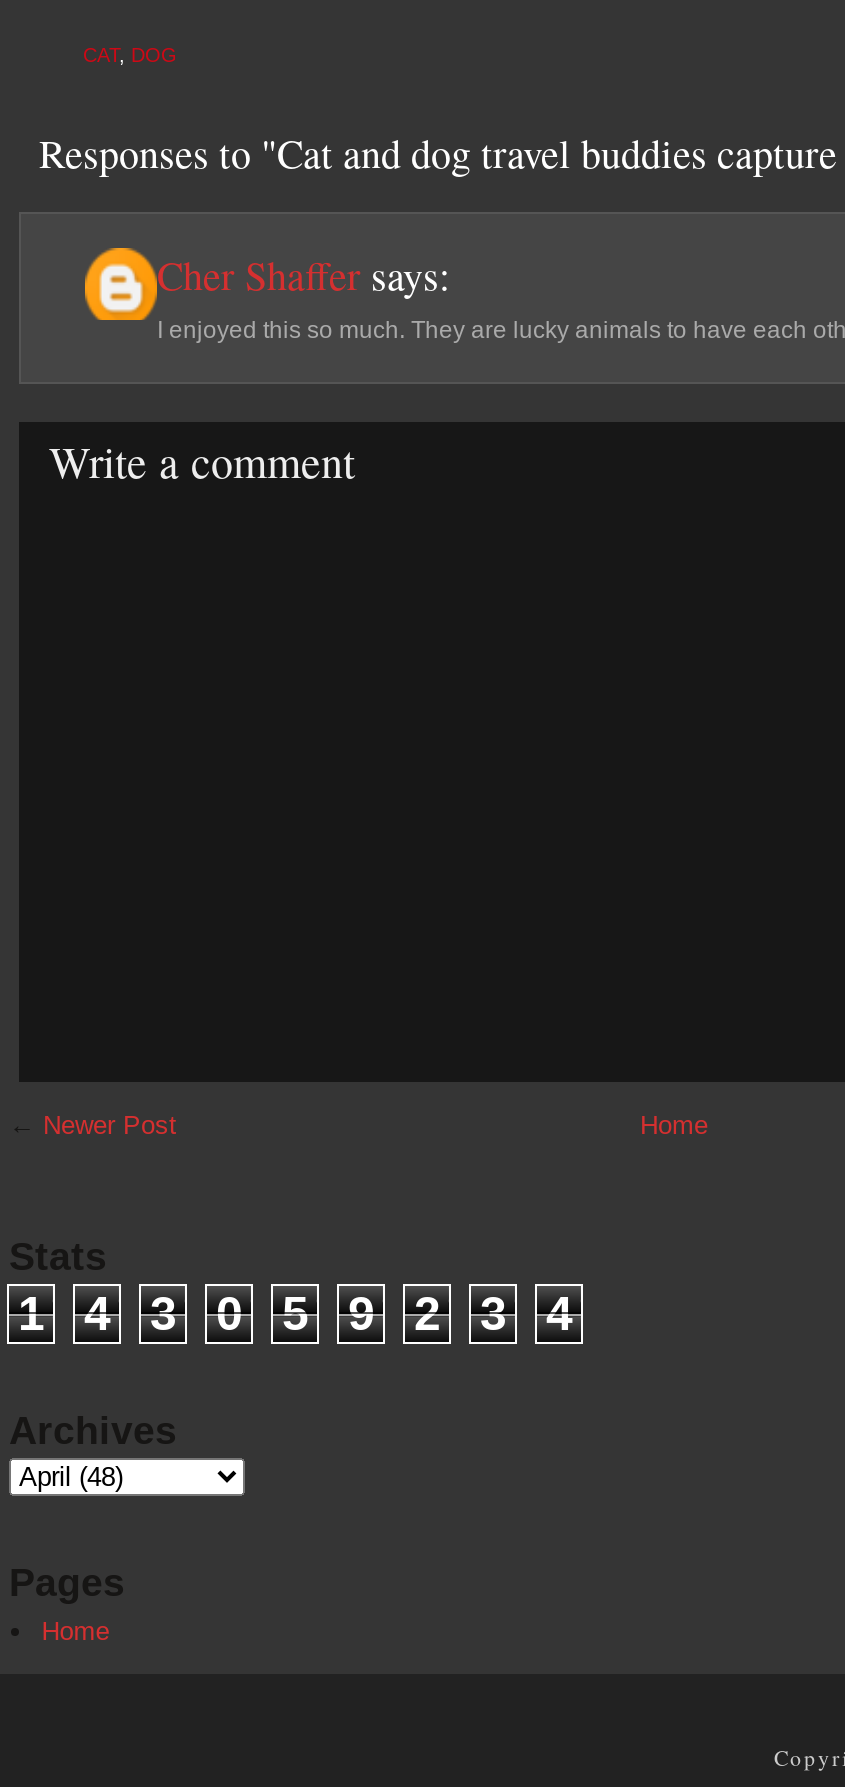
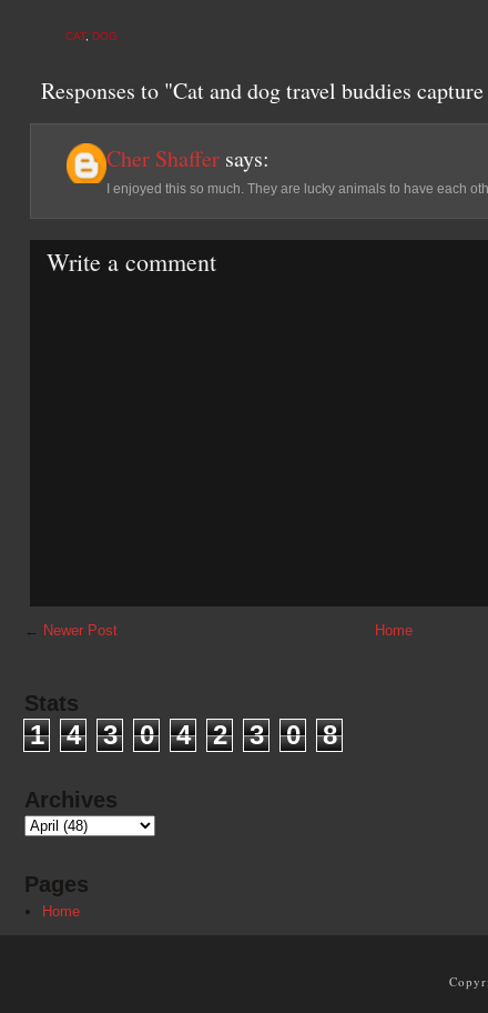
- 5
- 9
+ 4

- 4
+ 0
+ 8
